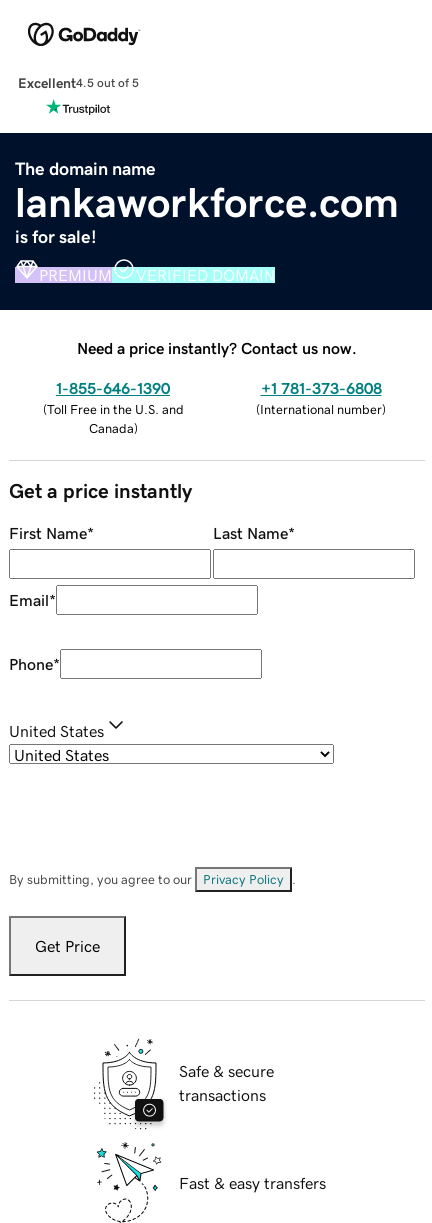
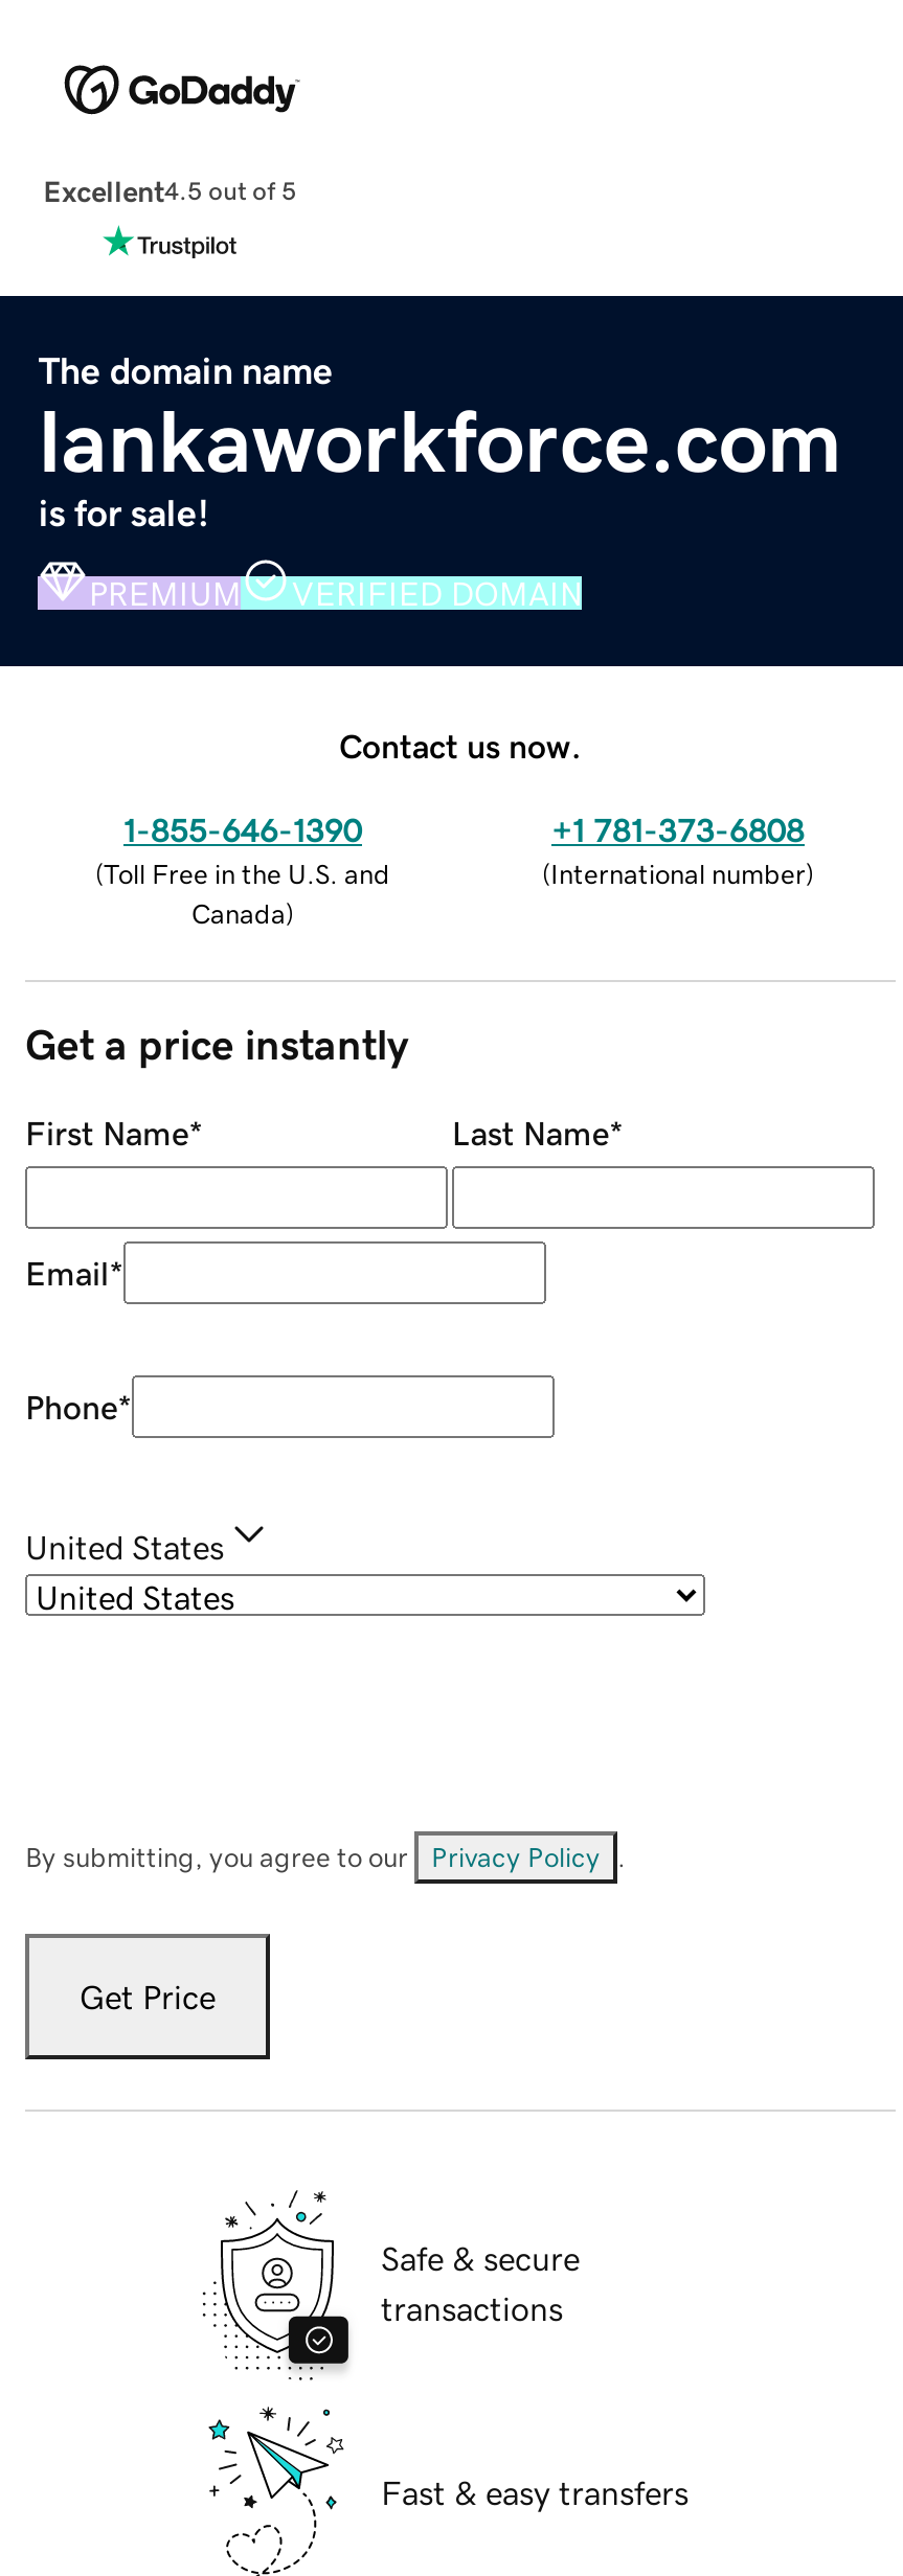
- Need a price instantly? Contact us now.
+ Contact us now.
